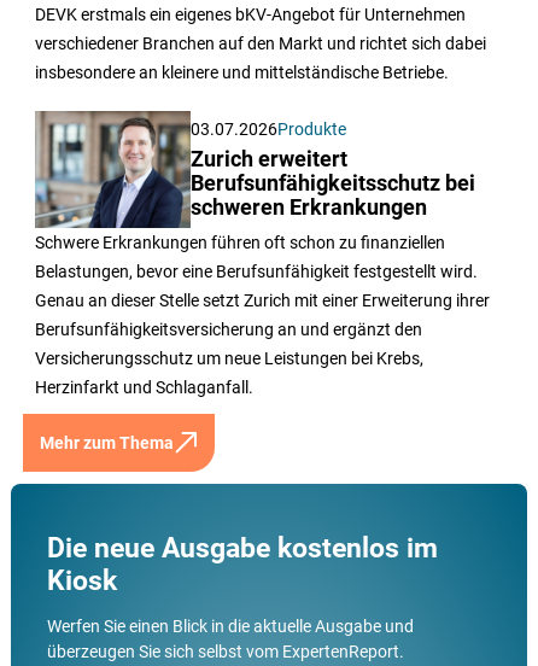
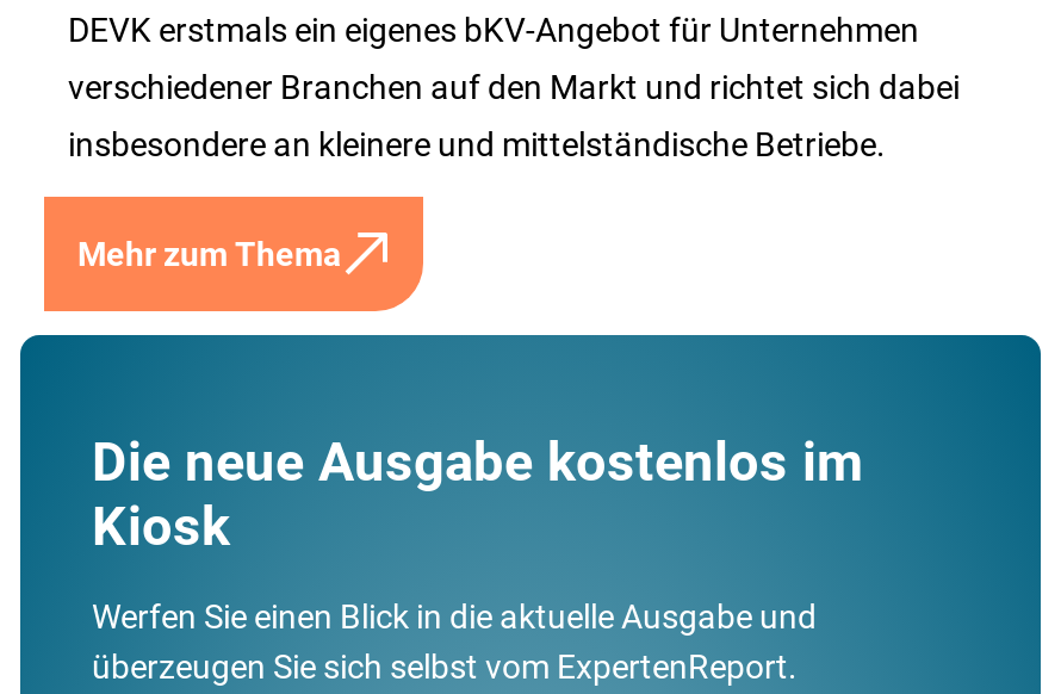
- [image]
- 03.07.2026Produkte
- Zurich erweitert
- Berufsunfähigkeitsschutz bei
- schweren Erkrankungen
- Schwere Erkrankungen führen oft schon zu finanziellen
- Belastungen, bevor eine Berufsunfähigkeit festgestellt wird.
- Genau an dieser Stelle setzt Zurich mit einer Erweiterung ihrer
- Berufsunfähigkeitsversicherung an und ergänzt den
- Versicherungsschutz um neue Leistungen bei Krebs,
- Herzinfarkt und Schlaganfall.
